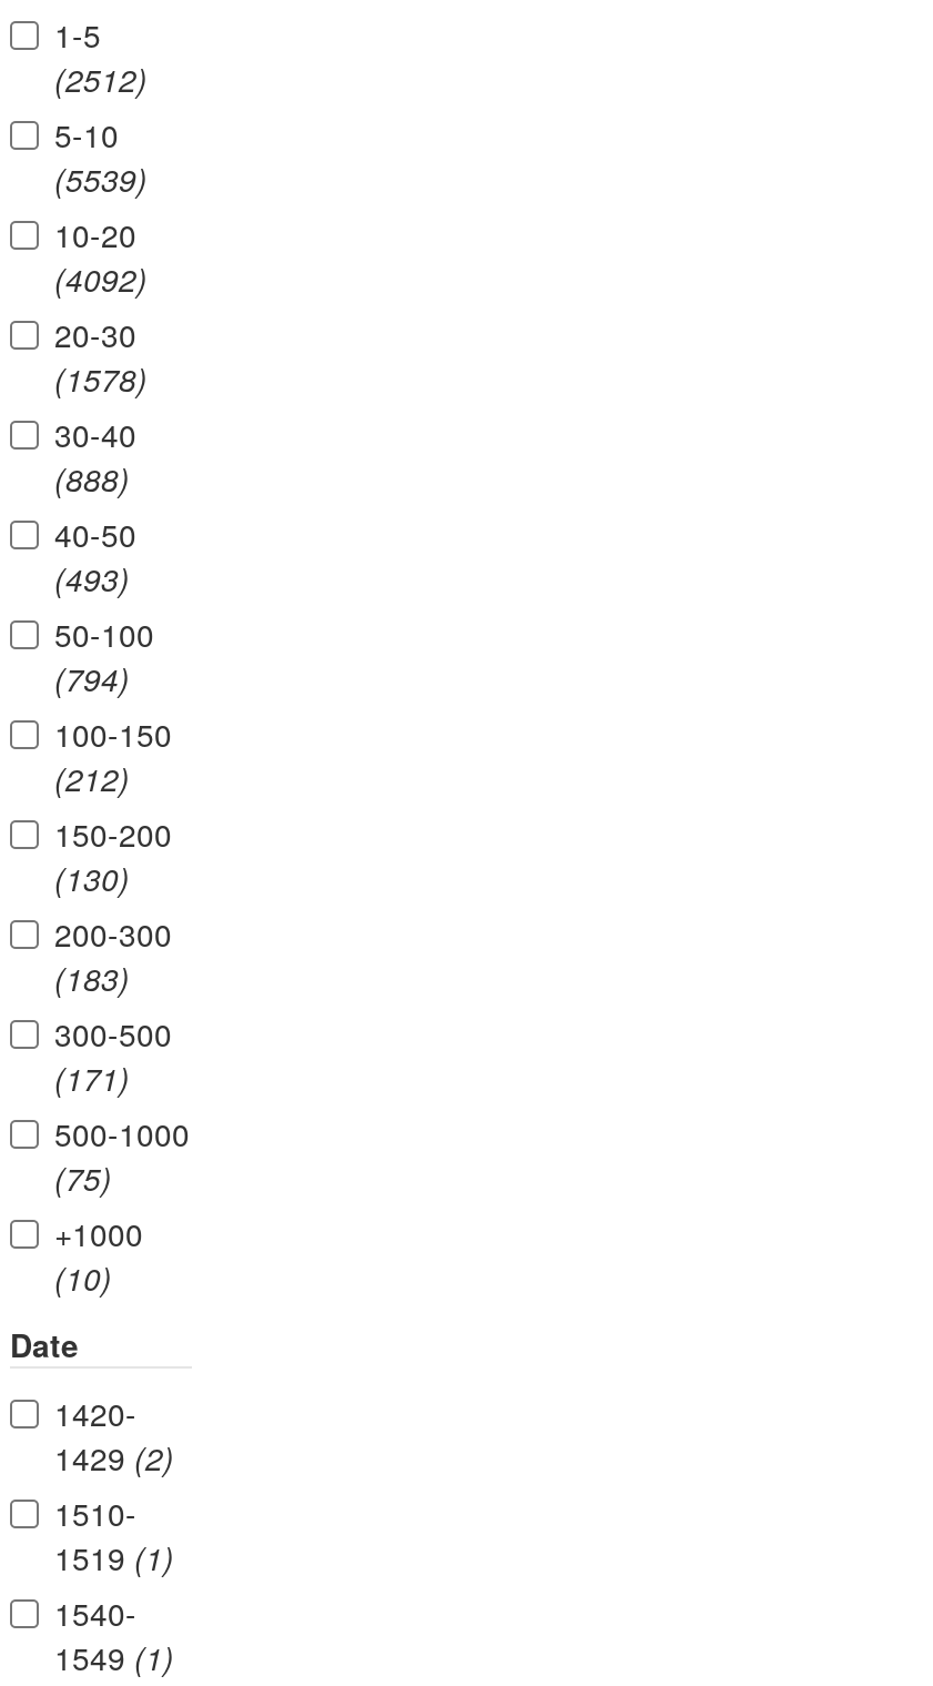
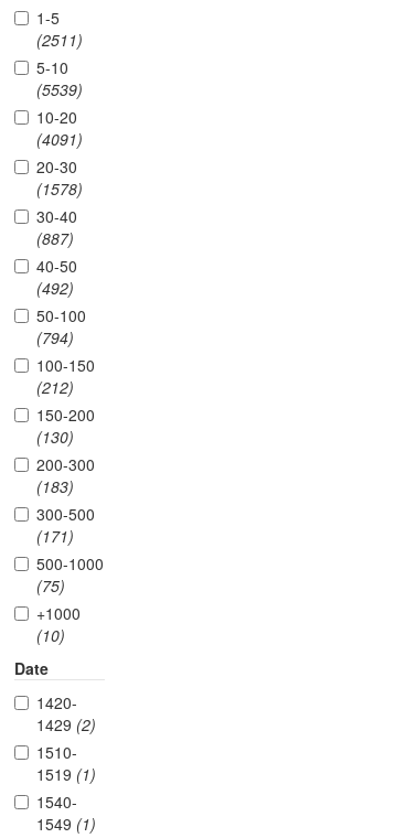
- (2512)
+ (2511)

- (4092)
+ (4091)

- (888)
+ (887)

- (493)
+ (492)
